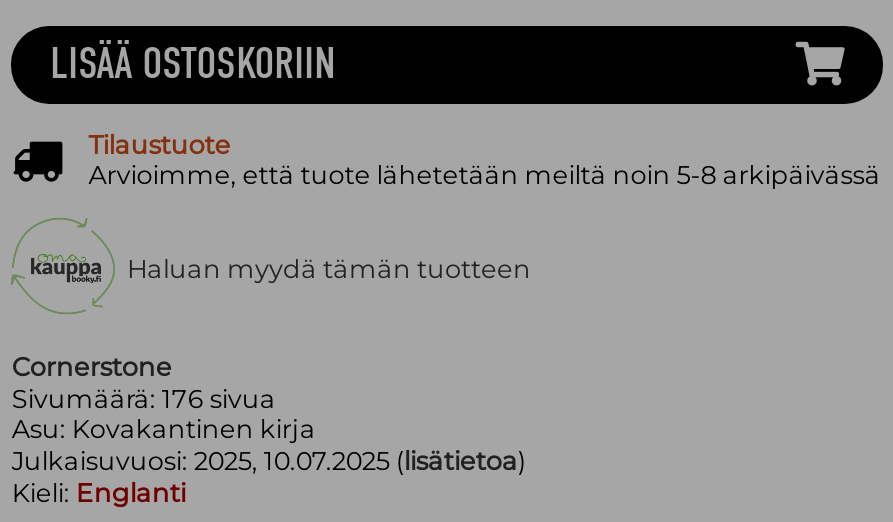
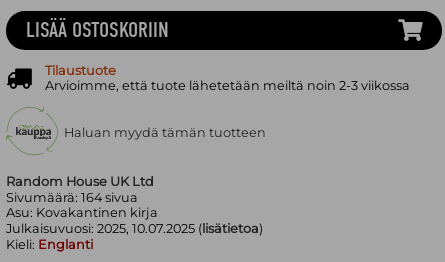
- Arvioimme, että tuote lähetetään meiltä noin 5-8 arkipäivässä
+ Arvioimme, että tuote lähetetään meiltä noin 2-3 viikossa

- Cornerstone
- Sivumäärä: 176 sivua
+ Random House UK Ltd
+ Sivumäärä: 164 sivua
